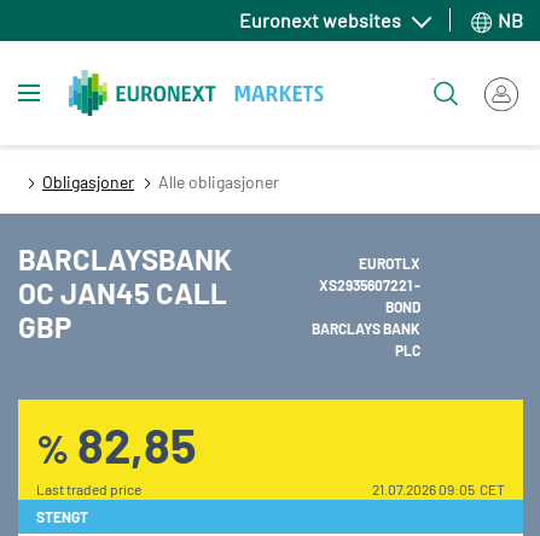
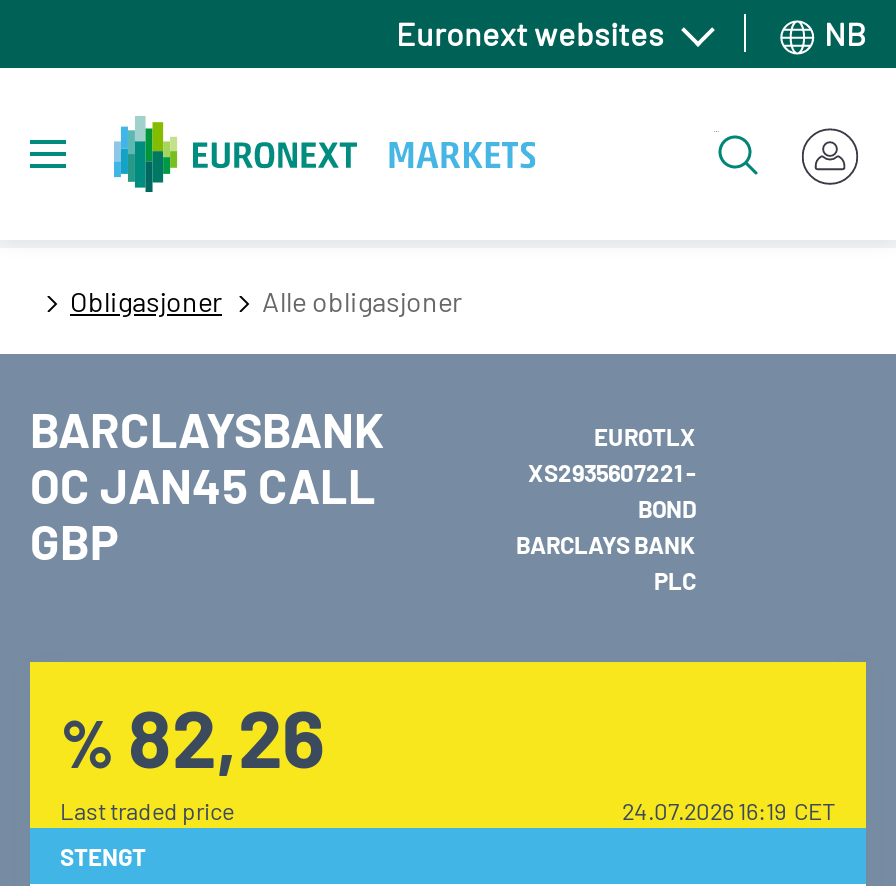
- % 82,85
+ % 82,26

- 21.07.2026 09:05 CET
+ 24.07.2026 16:19 CET
